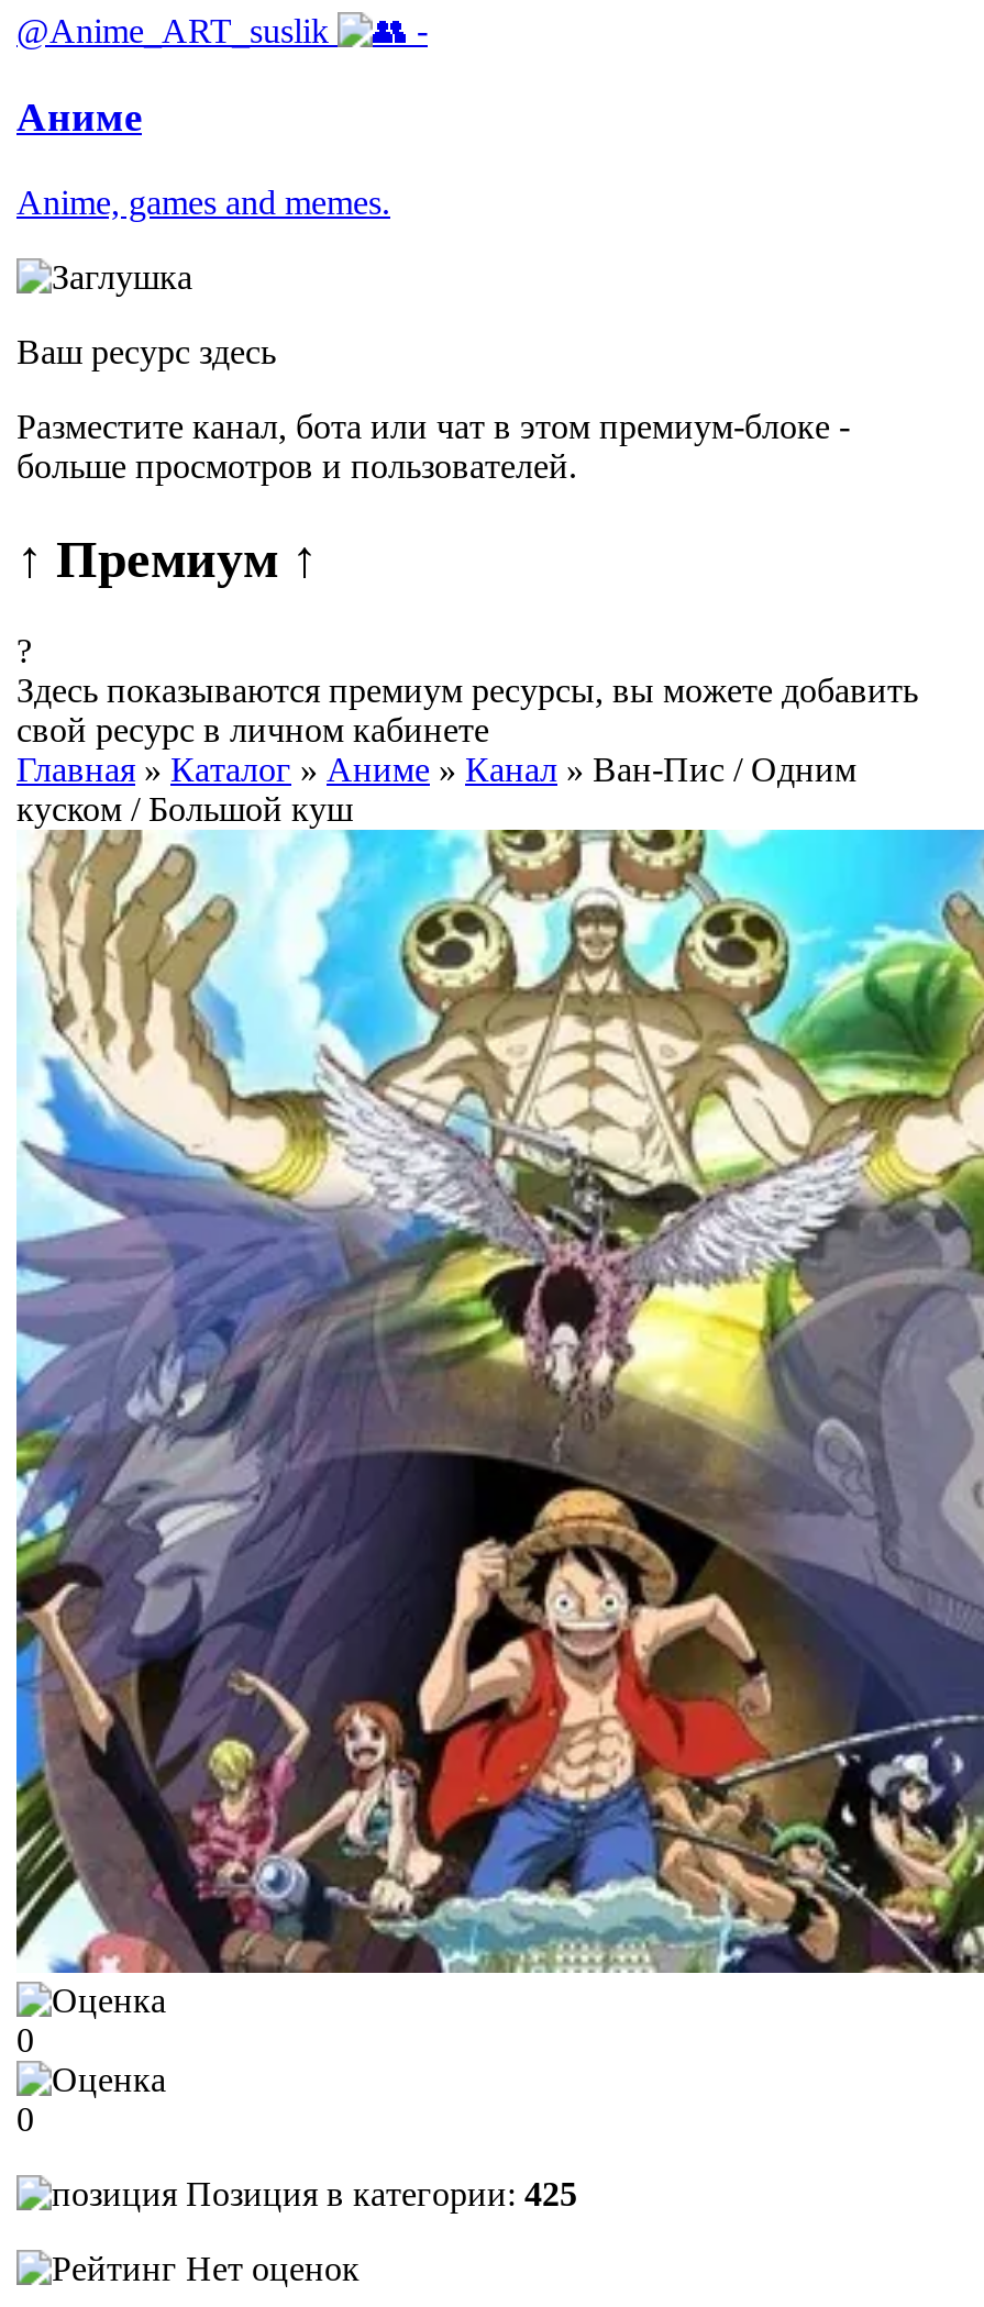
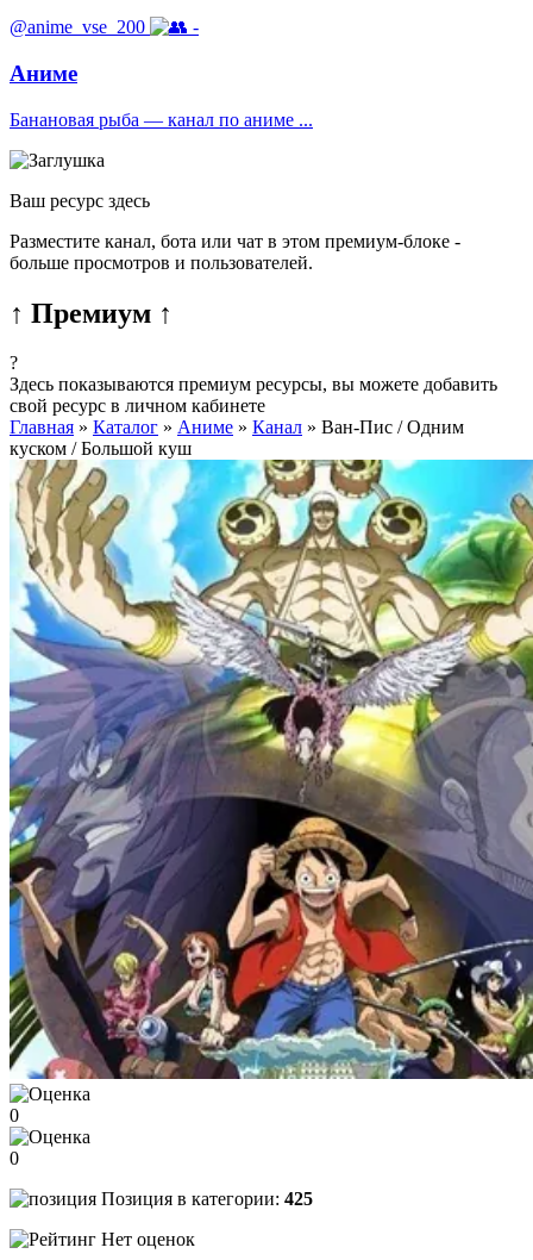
- @Anime_ART_suslik
+ @anime_vse_200

- Anime, games and memes.
+ Банановая рыба — канал по аниме ...
